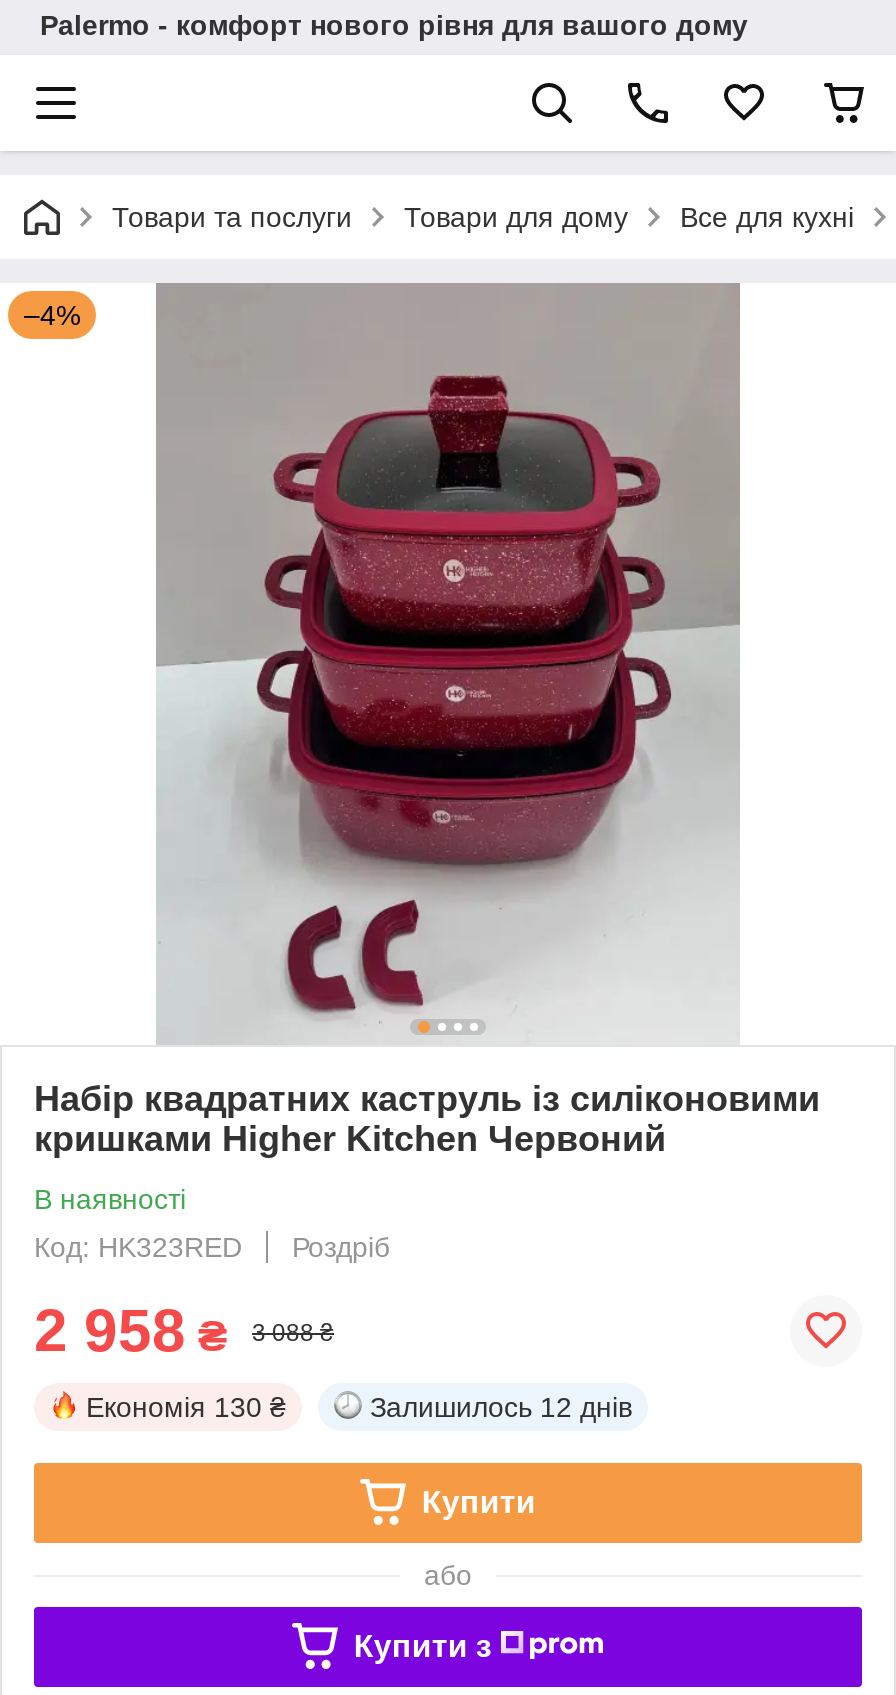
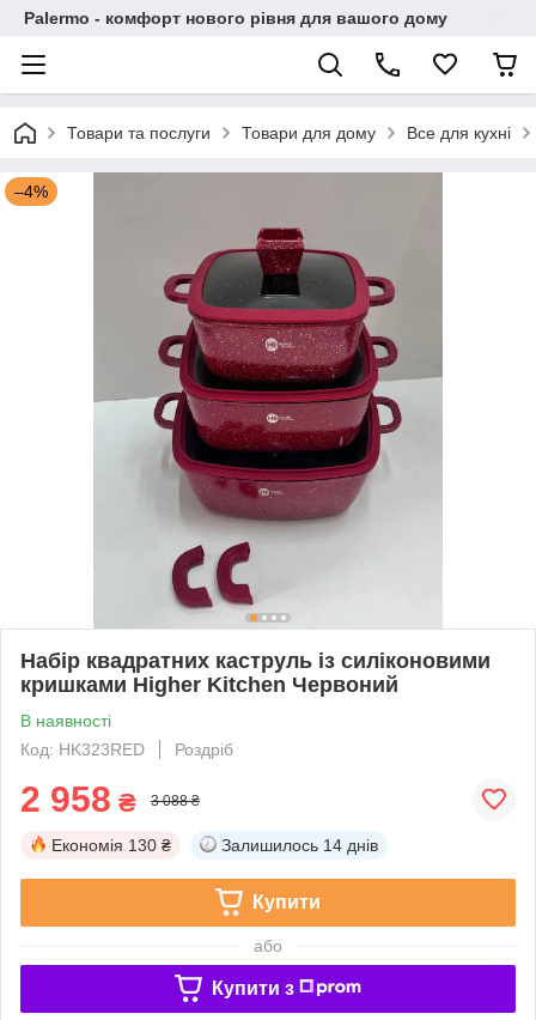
- Залишилось 12 днів
+ Залишилось 14 днів
